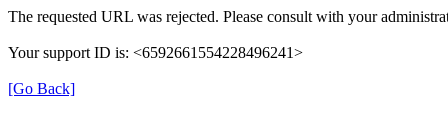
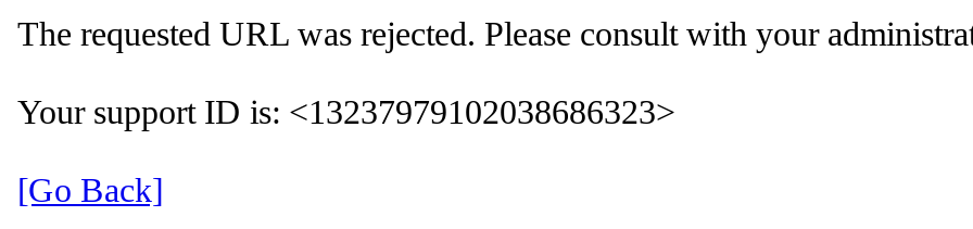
- Your support ID is: <6592661554228496241>
+ Your support ID is: <13237979102038686323>
